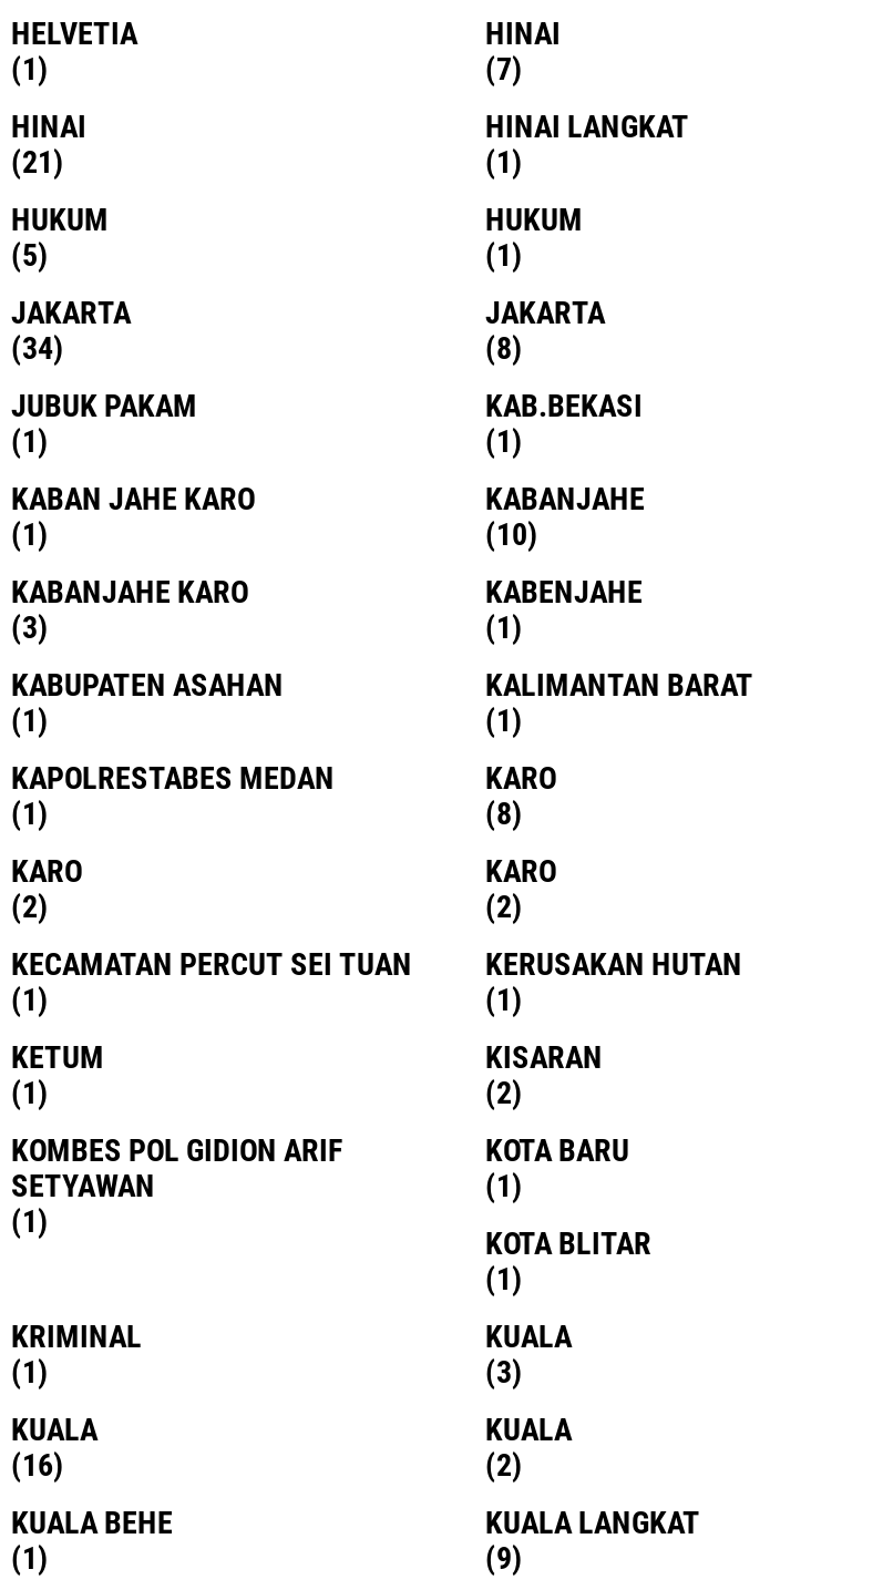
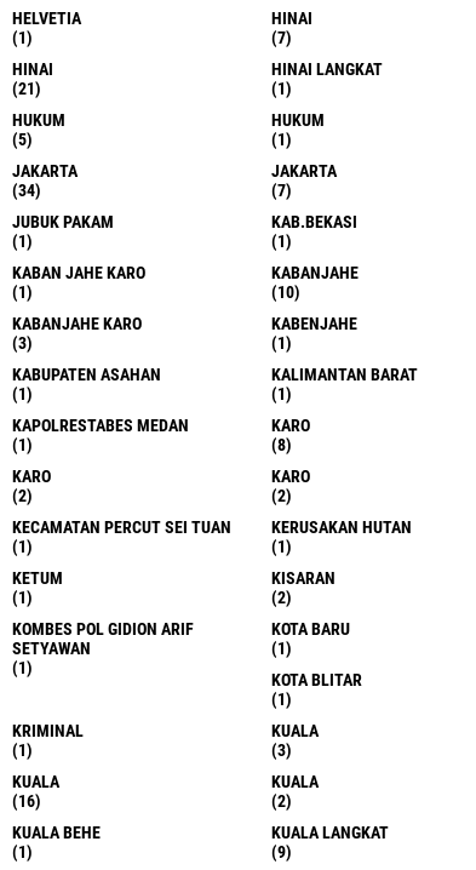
- (8)
+ (7)
